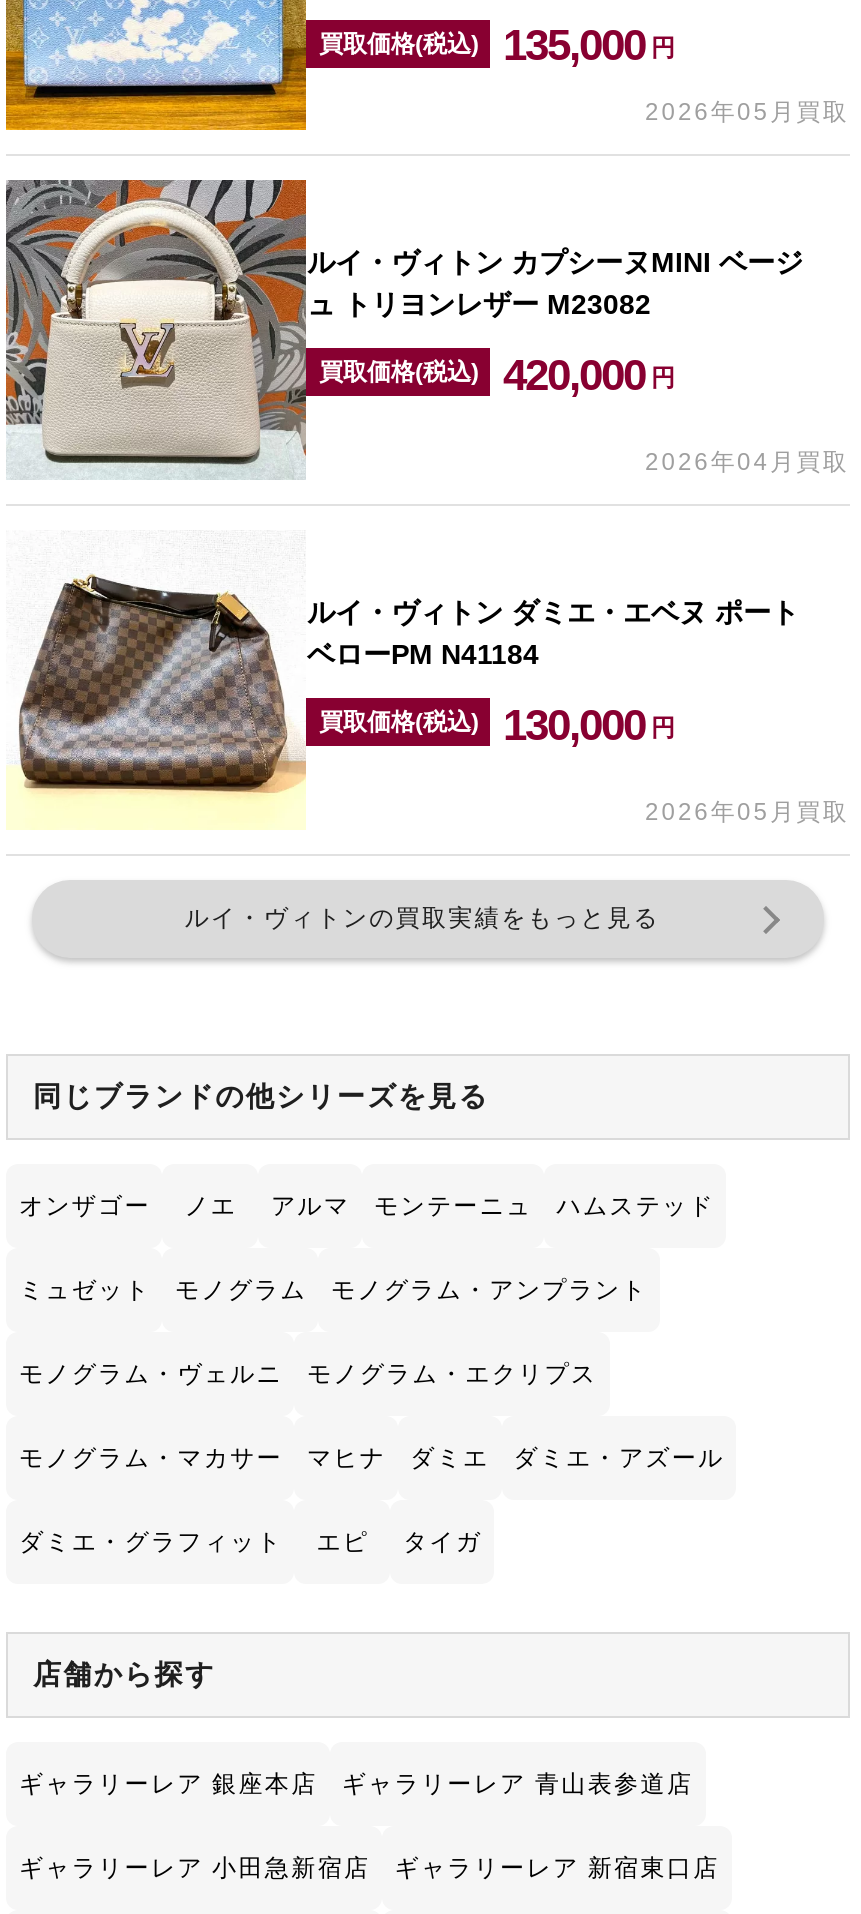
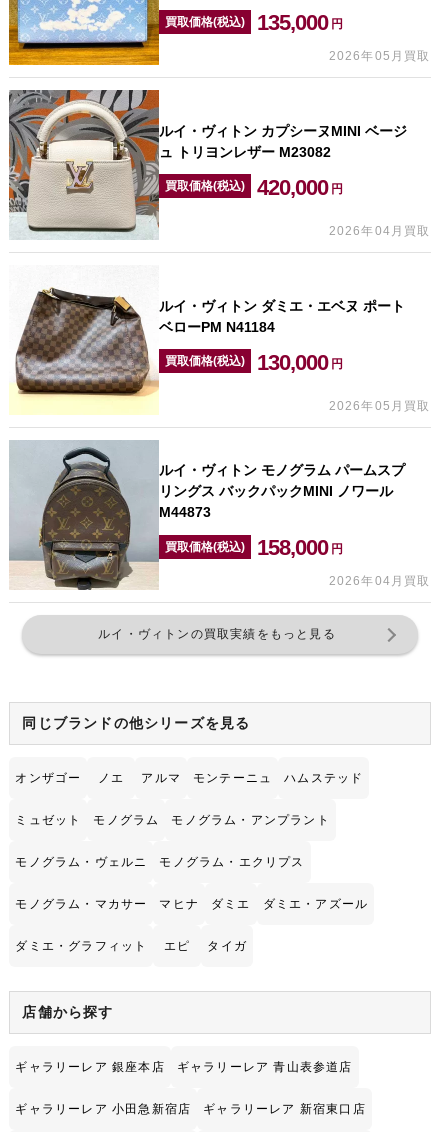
+ [image]
+ ルイ・ヴィトン モノグラム パームスプ
+ リングス バックパックMINI ノワール
+ M44873
+ 買取価格(税込)
+ 158,000 円
+ 2026年04月買取
